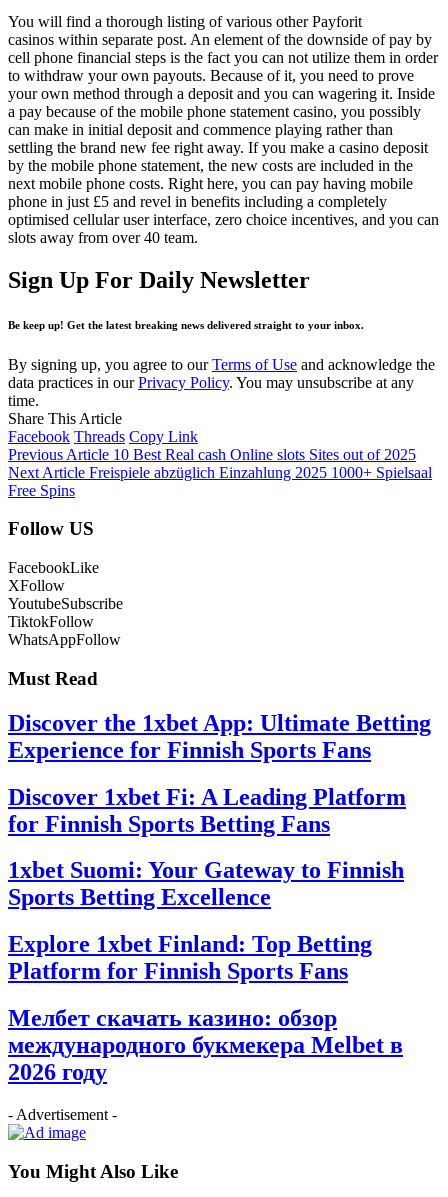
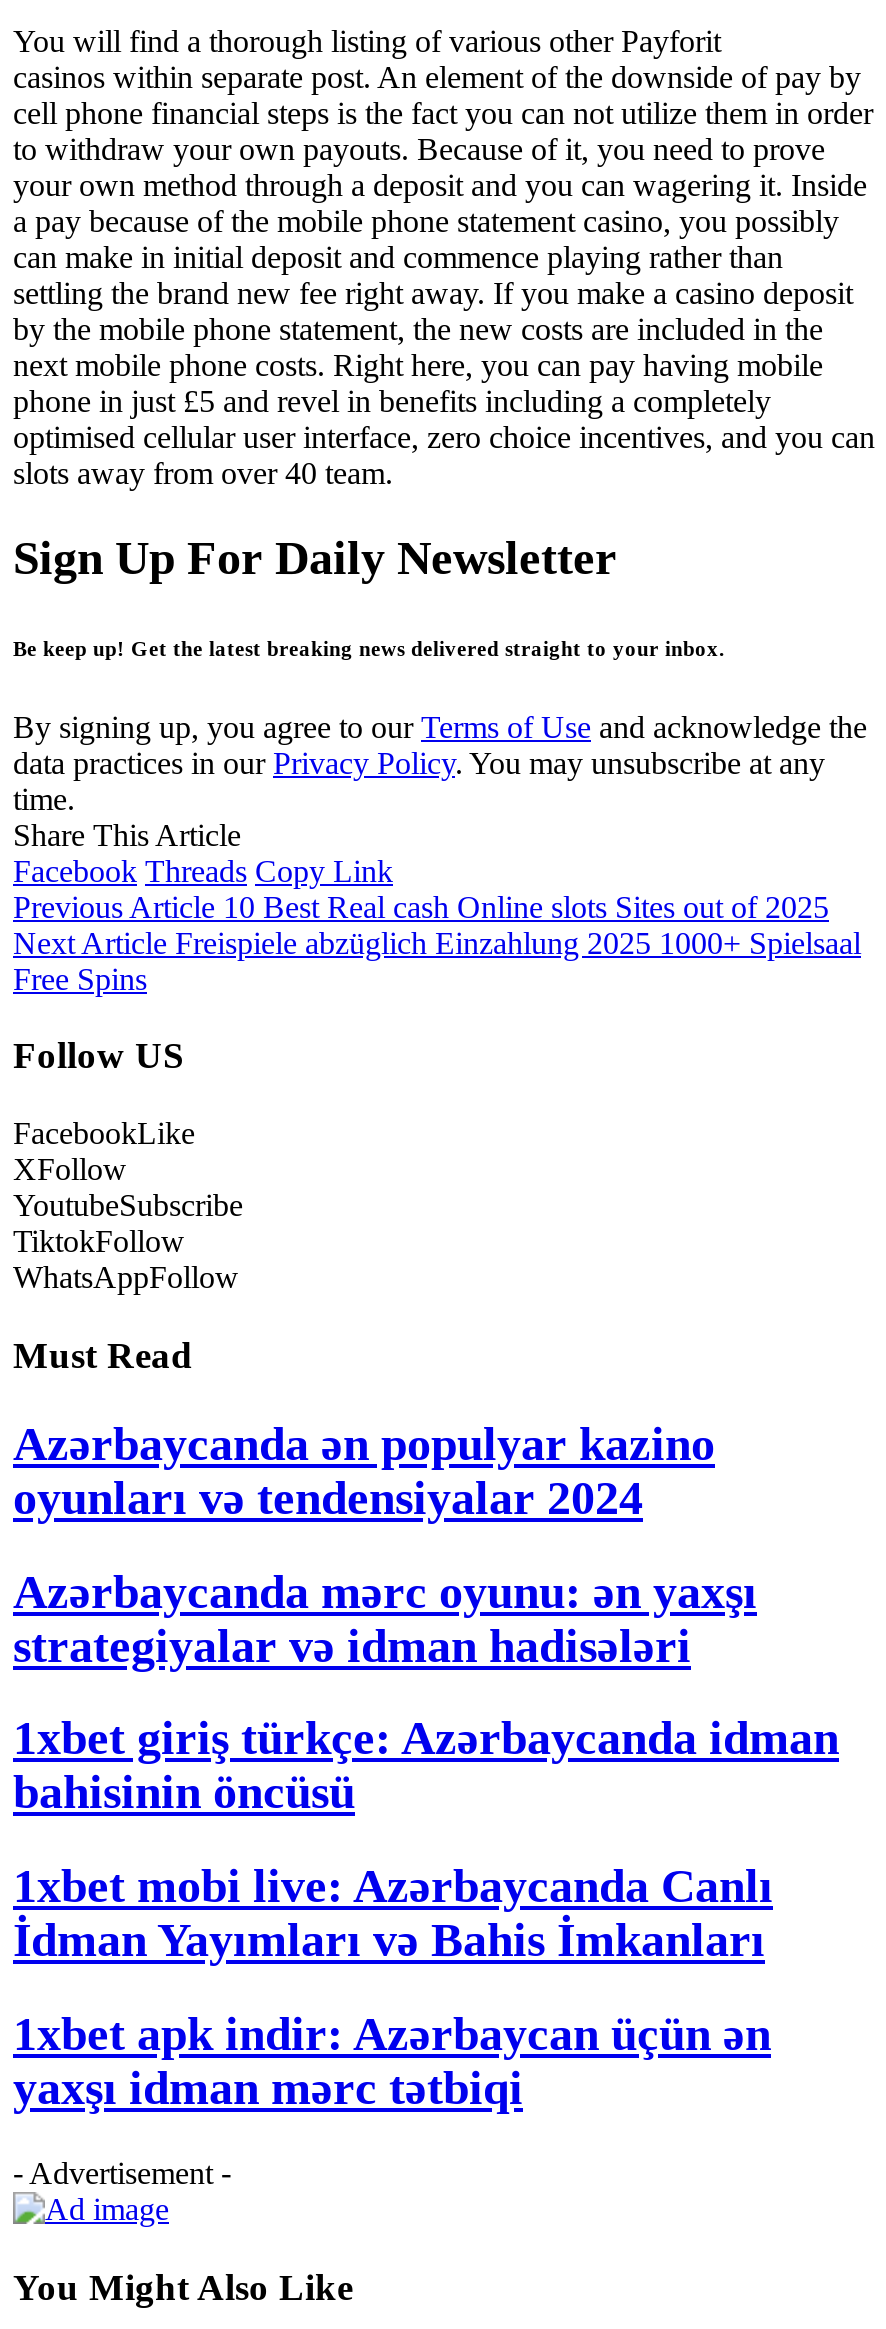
- Discover the 1xbet App: Ultimate Betting
- Experience for Finnish Sports Fans
+ Azərbaycanda ən populyar kazino
+ oyunları və tendensiyalar 2024

- Discover 1xbet Fi: A Leading Platform
- for Finnish Sports Betting Fans
+ Azərbaycanda mərc oyunu: ən yaxşı
+ strategiyalar və idman hadisələri

- 1xbet Suomi: Your Gateway to Finnish
- Sports Betting Excellence
+ 1xbet giriş türkçe: Azərbaycanda idman
+ bahisinin öncüsü

- Explore 1xbet Finland: Top Betting
- Platform for Finnish Sports Fans
+ 1xbet mobi live: Azərbaycanda Canlı
+ İdman Yayımları və Bahis İmkanları

- Мелбет скачать казино: обзор
- международного букмекера Melbet в
- 2026 году
+ 1xbet apk indir: Azərbaycan üçün ən
+ yaxşı idman mərc tətbiqi
